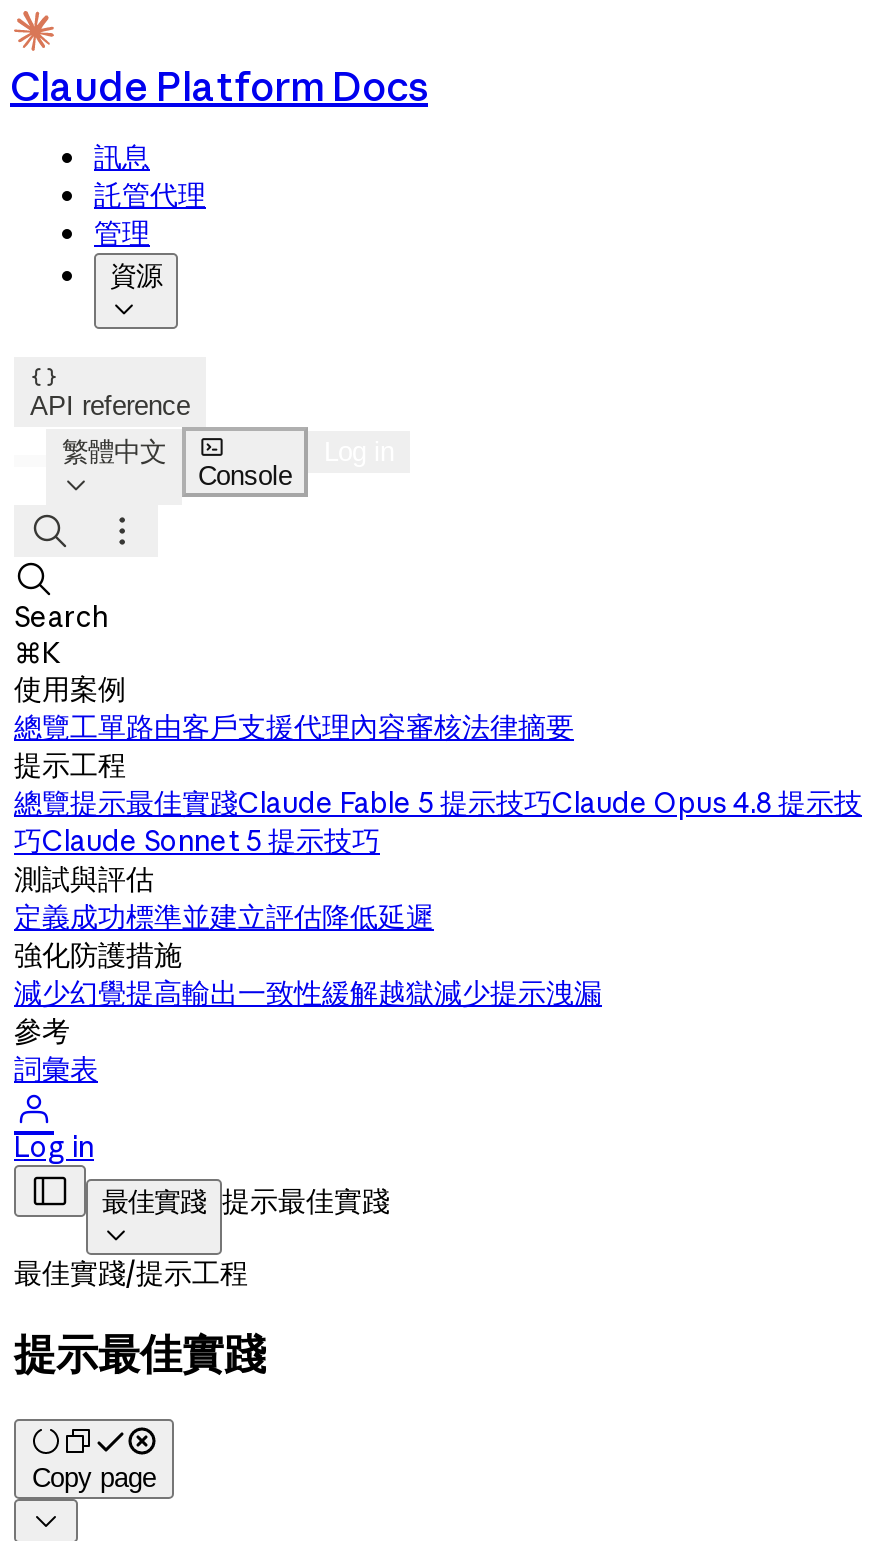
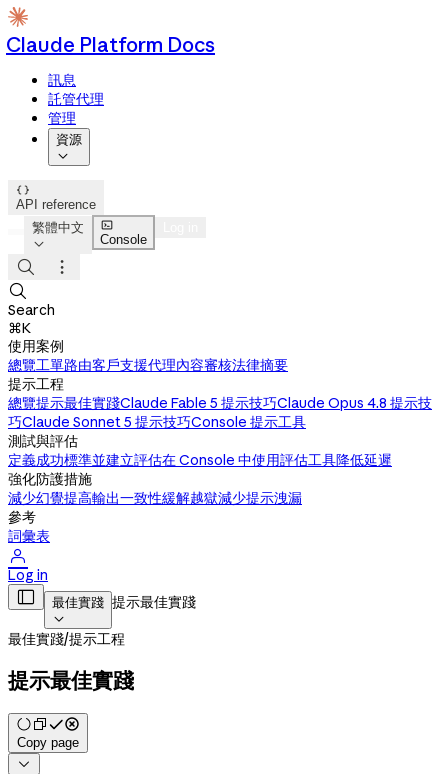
- 巧Claude Sonnet 5 提示技巧
+ 巧Claude Sonnet 5 提示技巧Console 提示工具

- 定義成功標準並建立評估降低延遲
+ 定義成功標準並建立評估在 Console 中使用評估工具降低延遲
